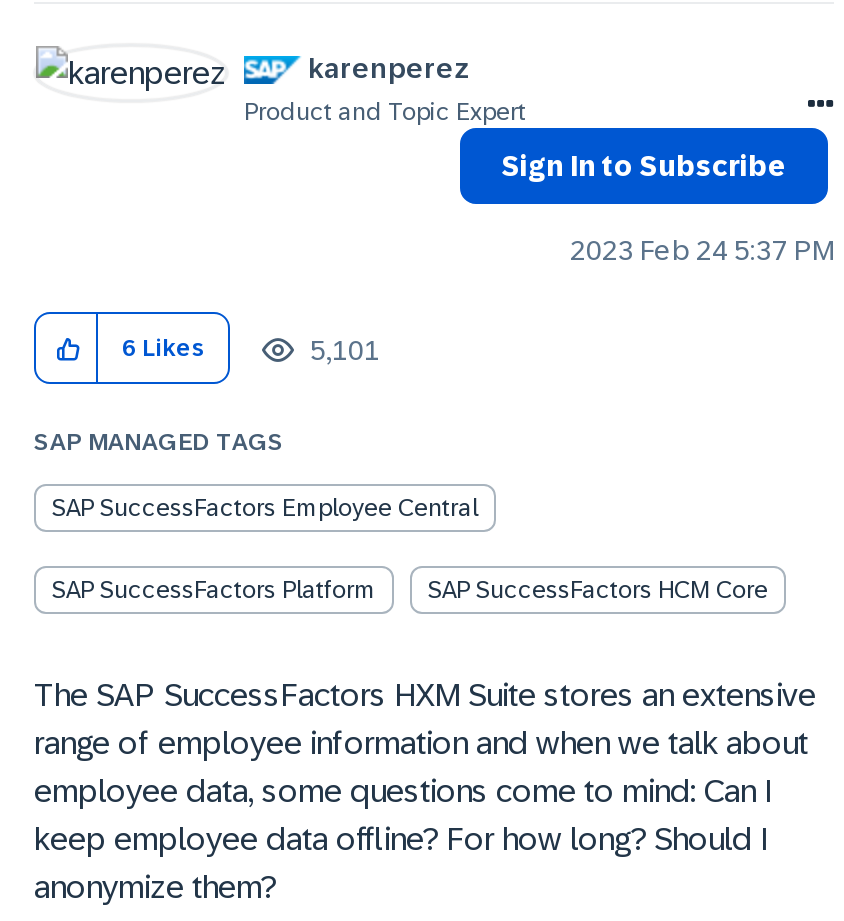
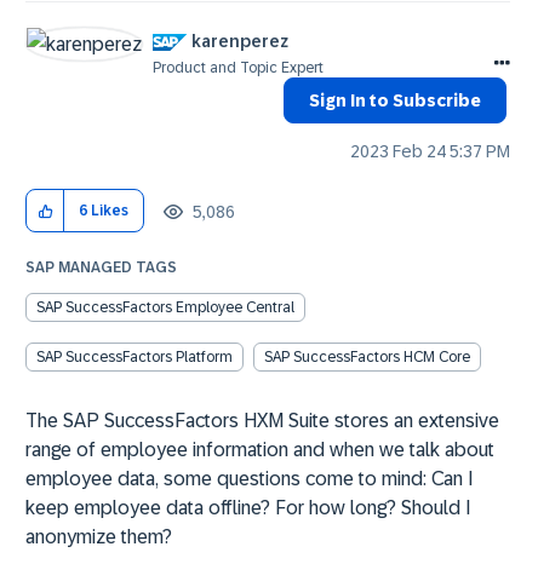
- 5,101
+ 5,086
